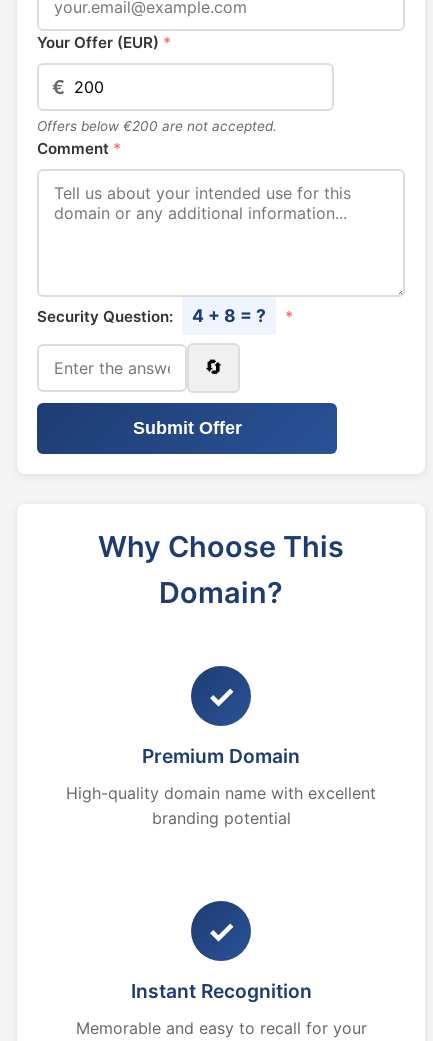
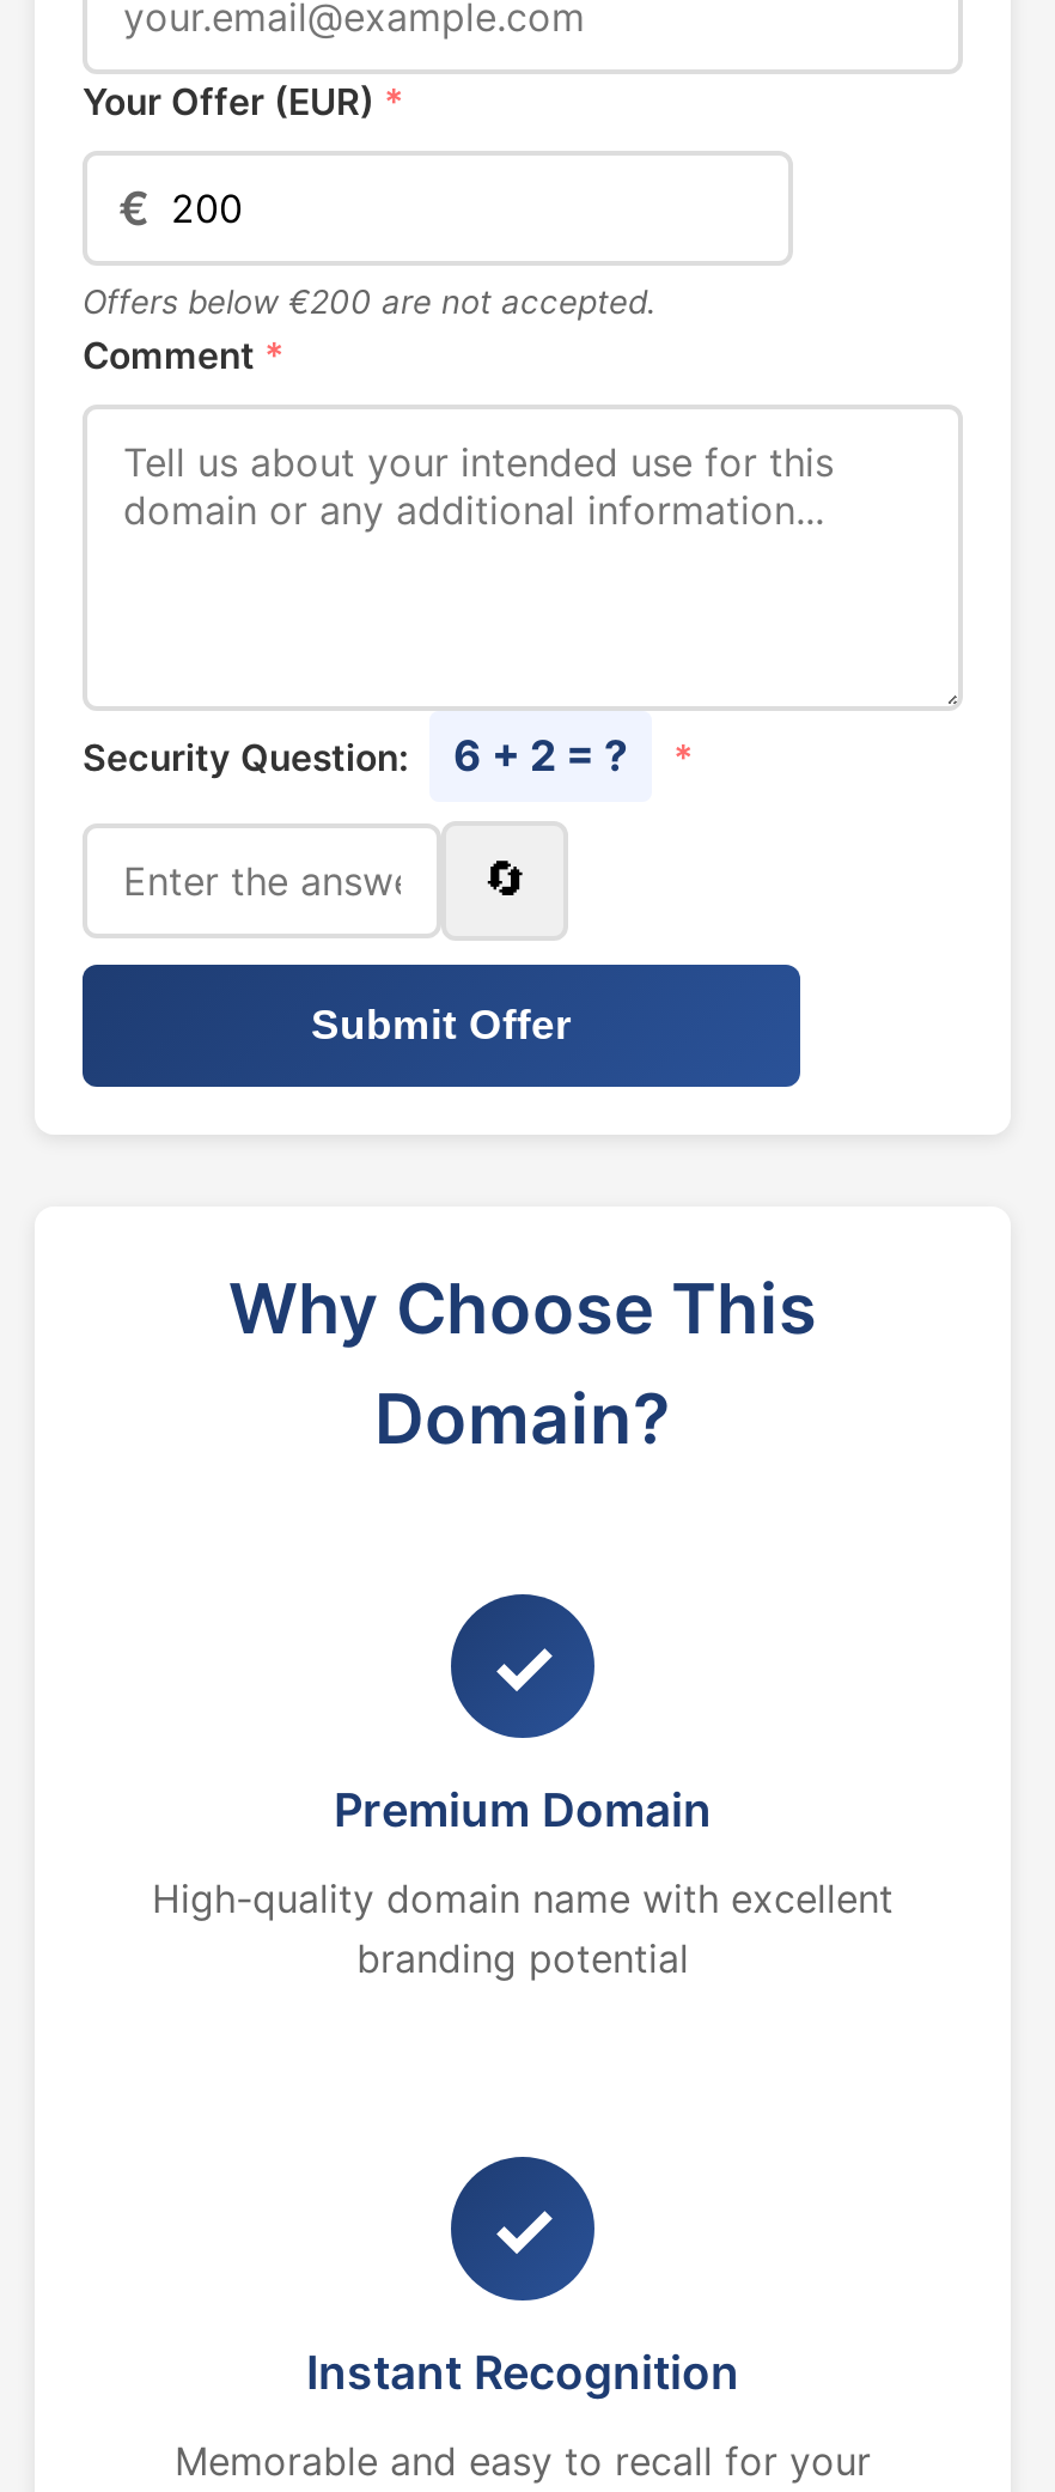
- 4 + 8 = ?
+ 6 + 2 = ?
